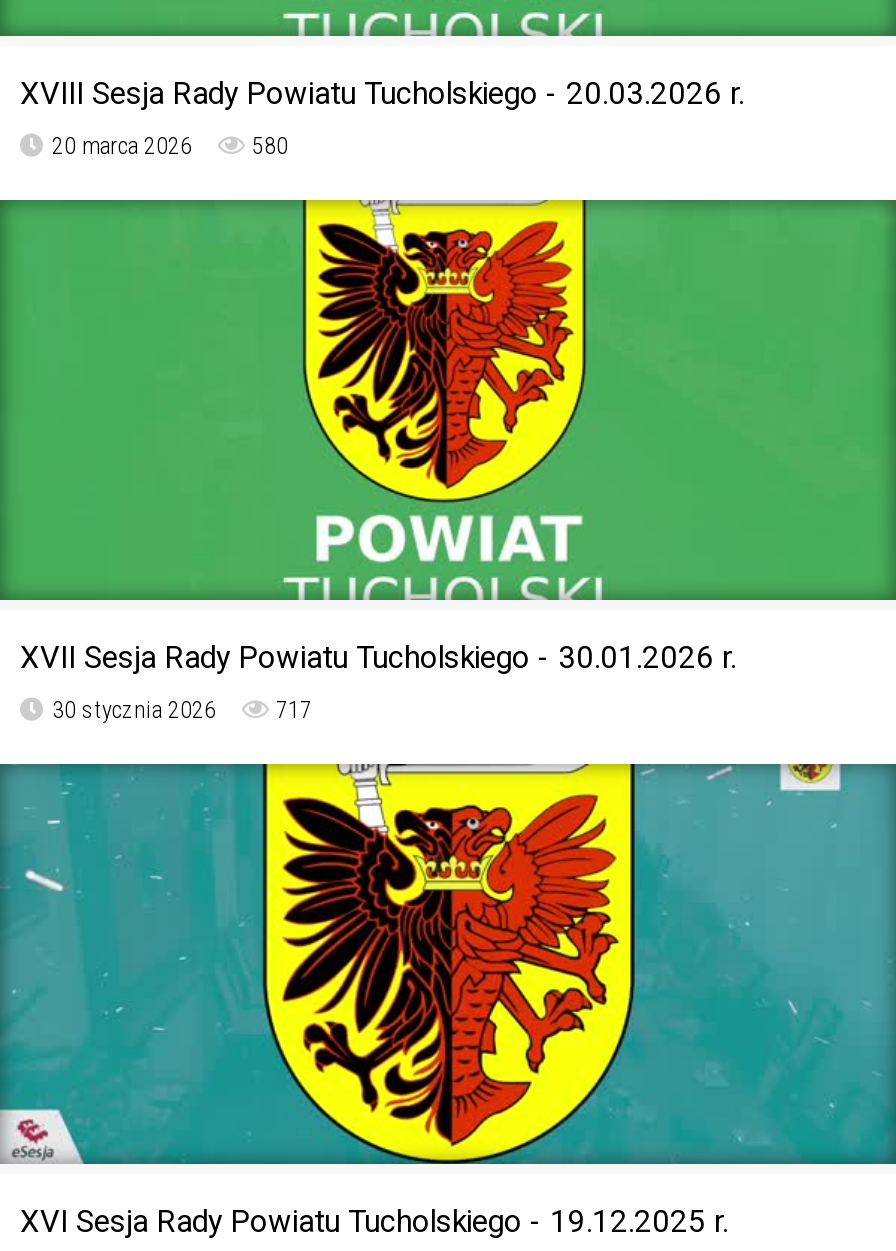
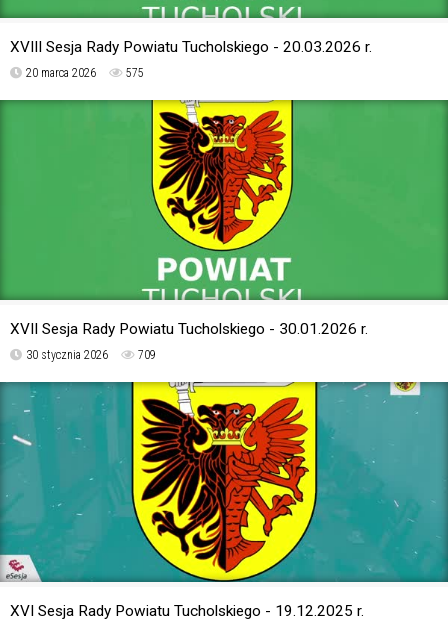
- 20 marca 2026 580
+ 20 marca 2026 575

- 30 stycznia 2026 717
+ 30 stycznia 2026 709
